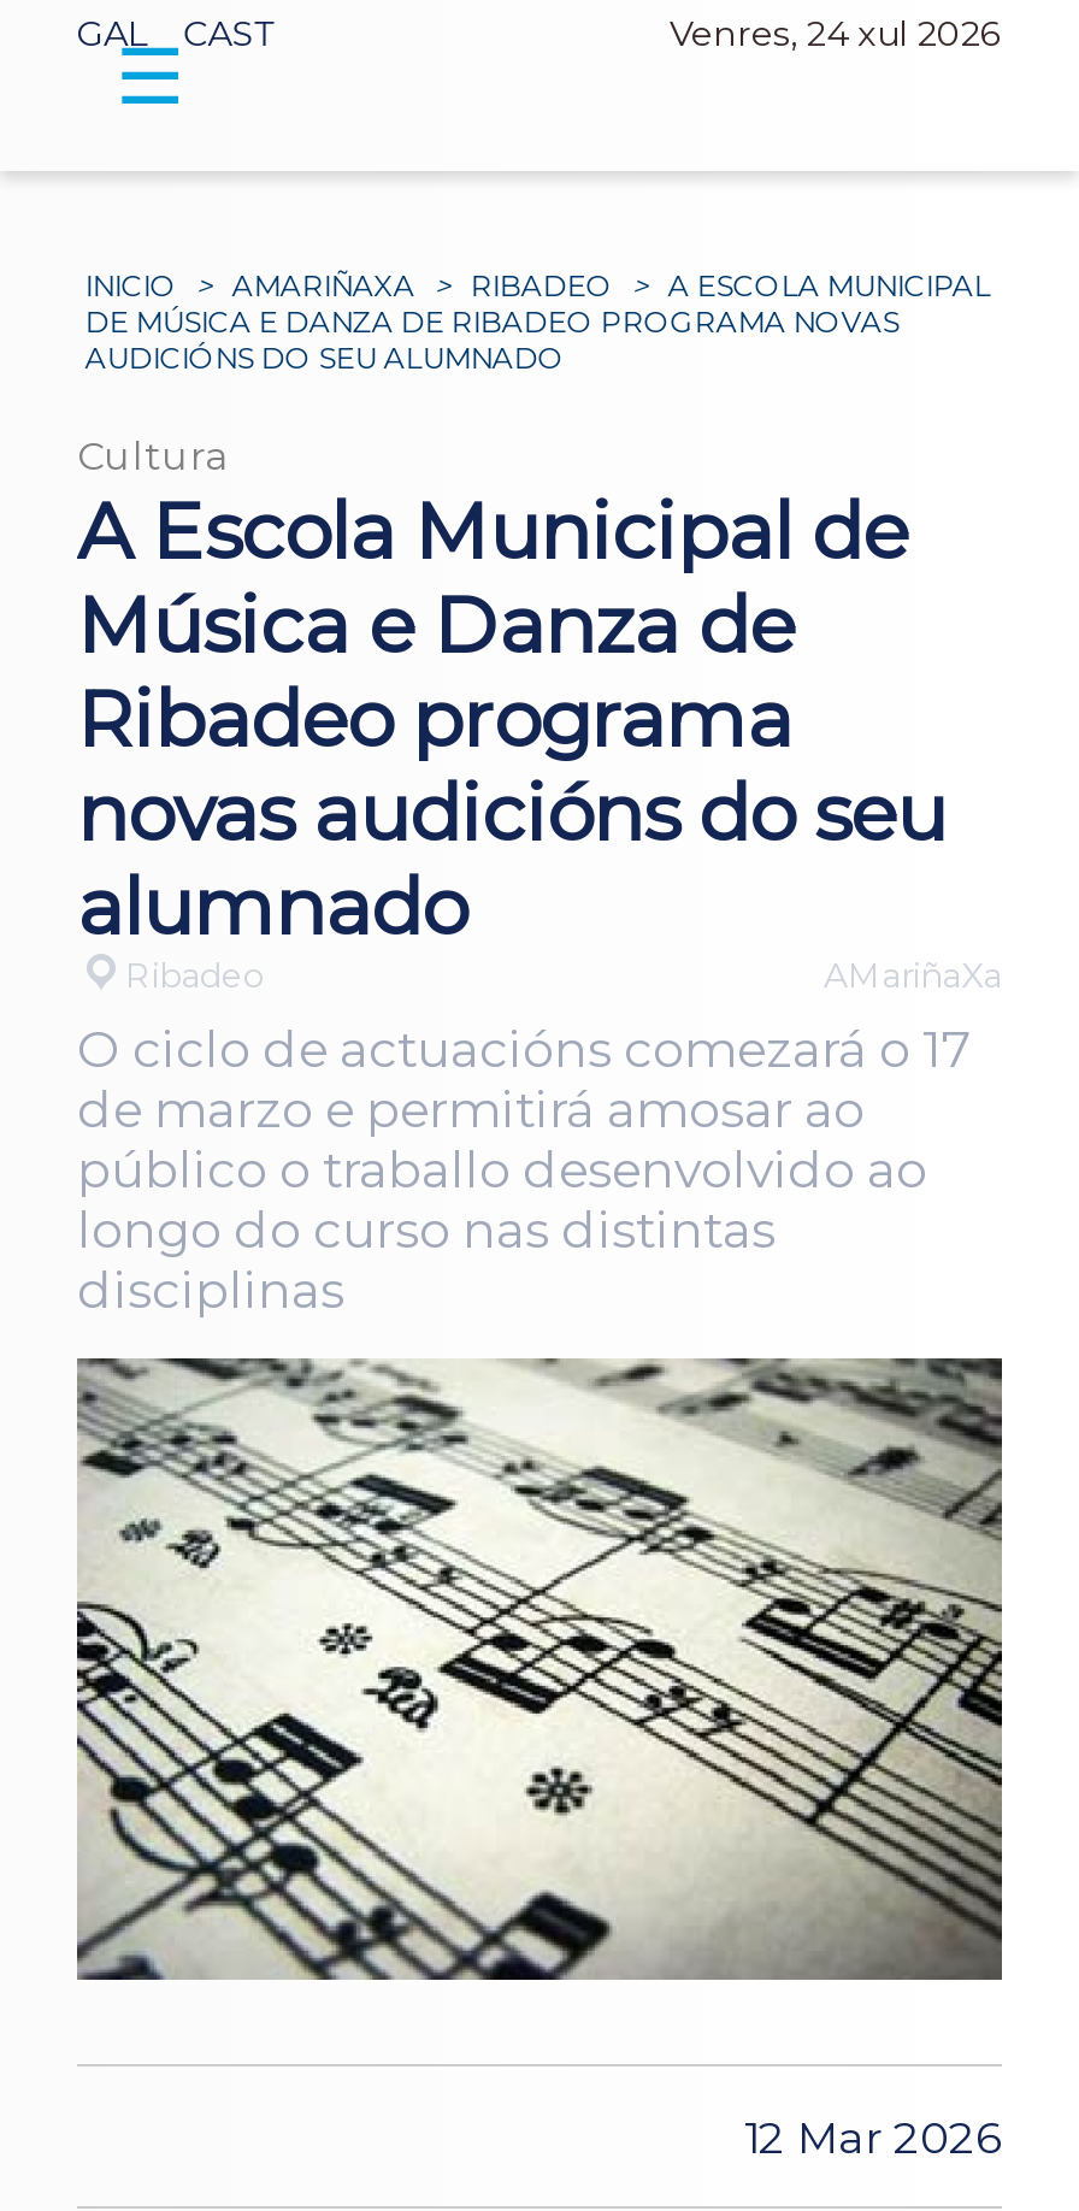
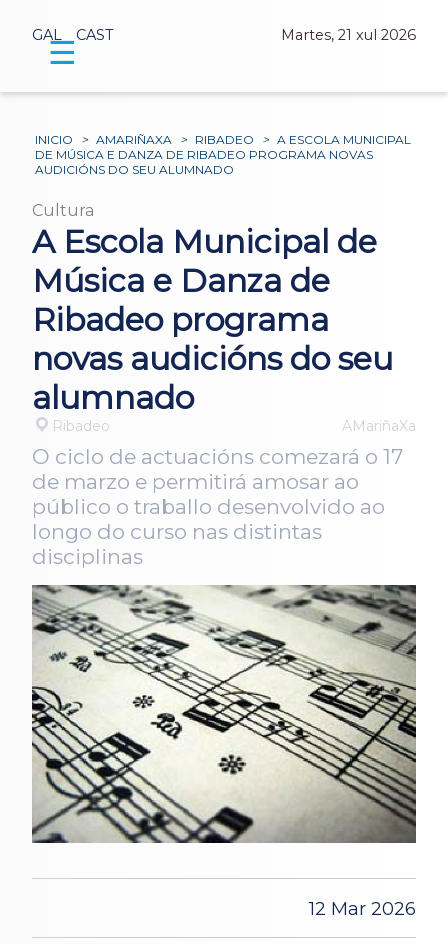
- Venres, 24 xul 2026
+ Martes, 21 xul 2026
